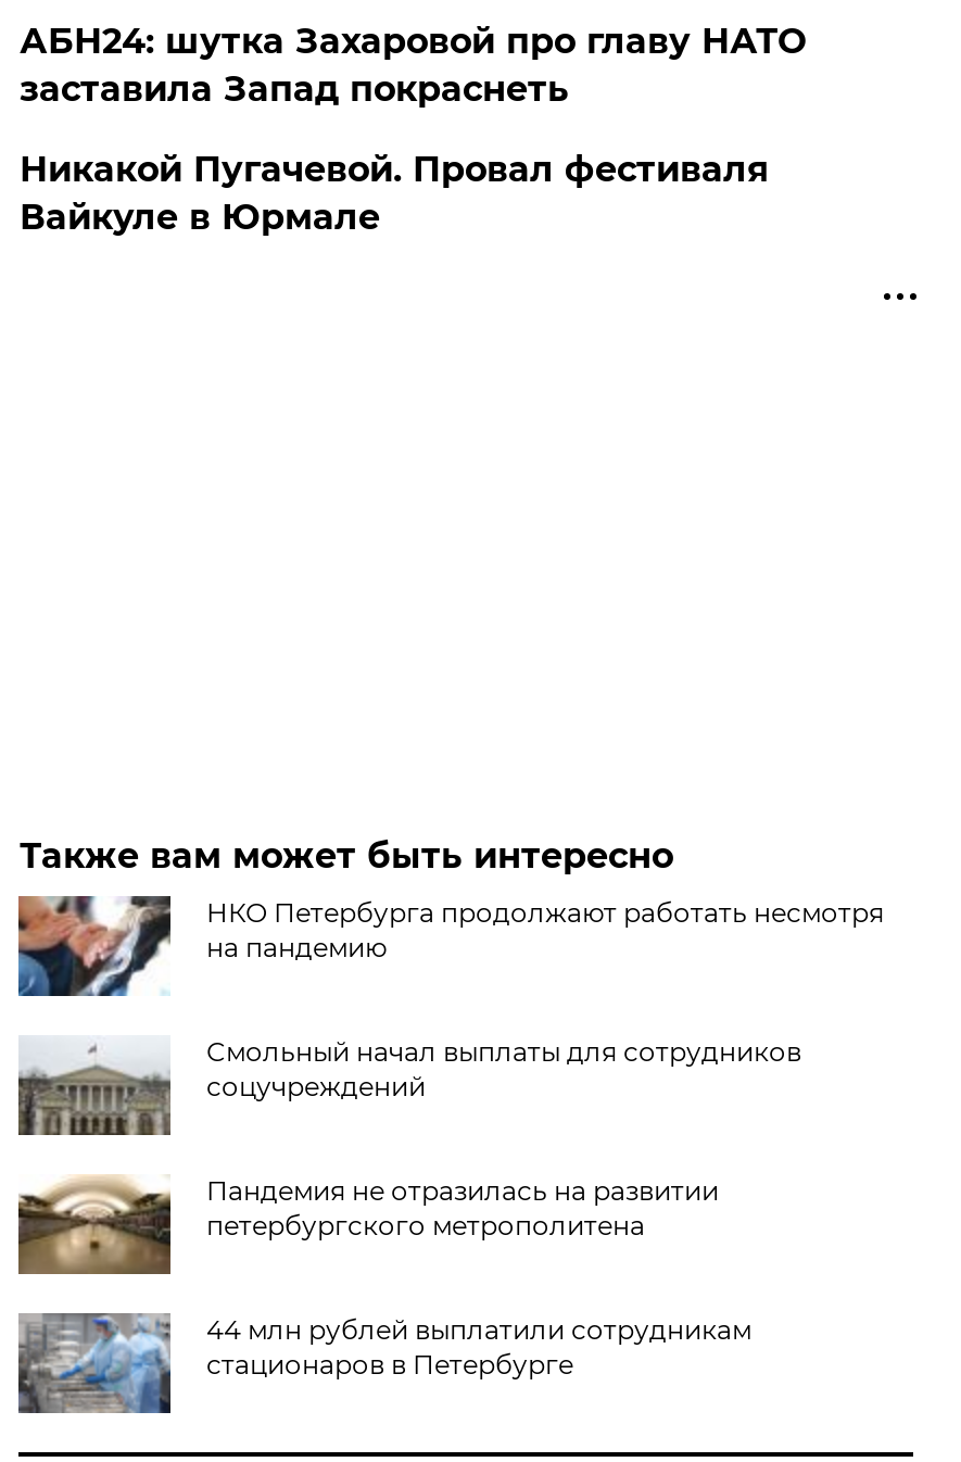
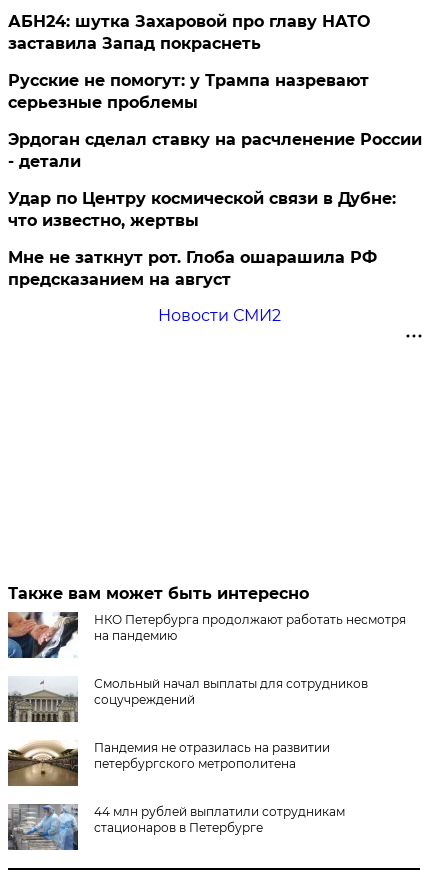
- Никакой Пугачевой. Провал фестиваля
- Вайкуле в Юрмале
+ Русские не помогут: у Трампа назревают
+ серьезные проблемы
+ Эрдоган сделал ставку на расчленение России
+ - детали
+ Удар по Центру космической связи в Дубне:
+ что известно, жертвы
+ Мне не заткнут рот. Глоба ошарашила РФ
+ предсказанием на август
+ Новости СМИ2
